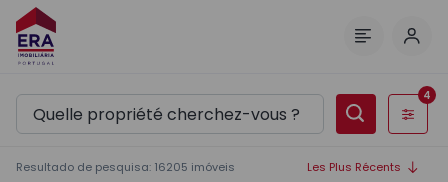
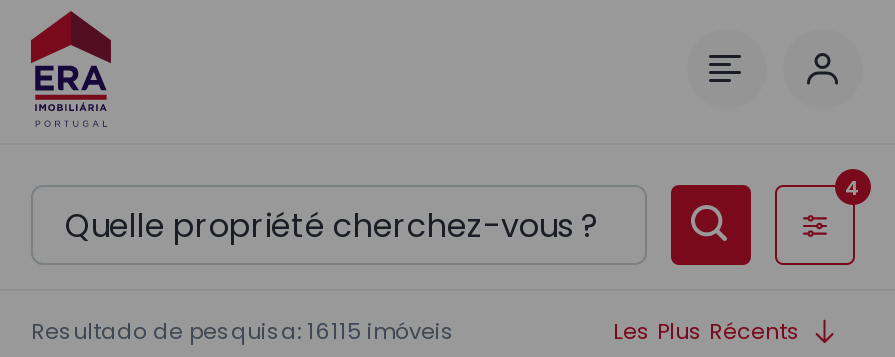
- Resultado de pesquisa 16205 imóveis
+ Resultado de pesquisa 16115 imóveis
